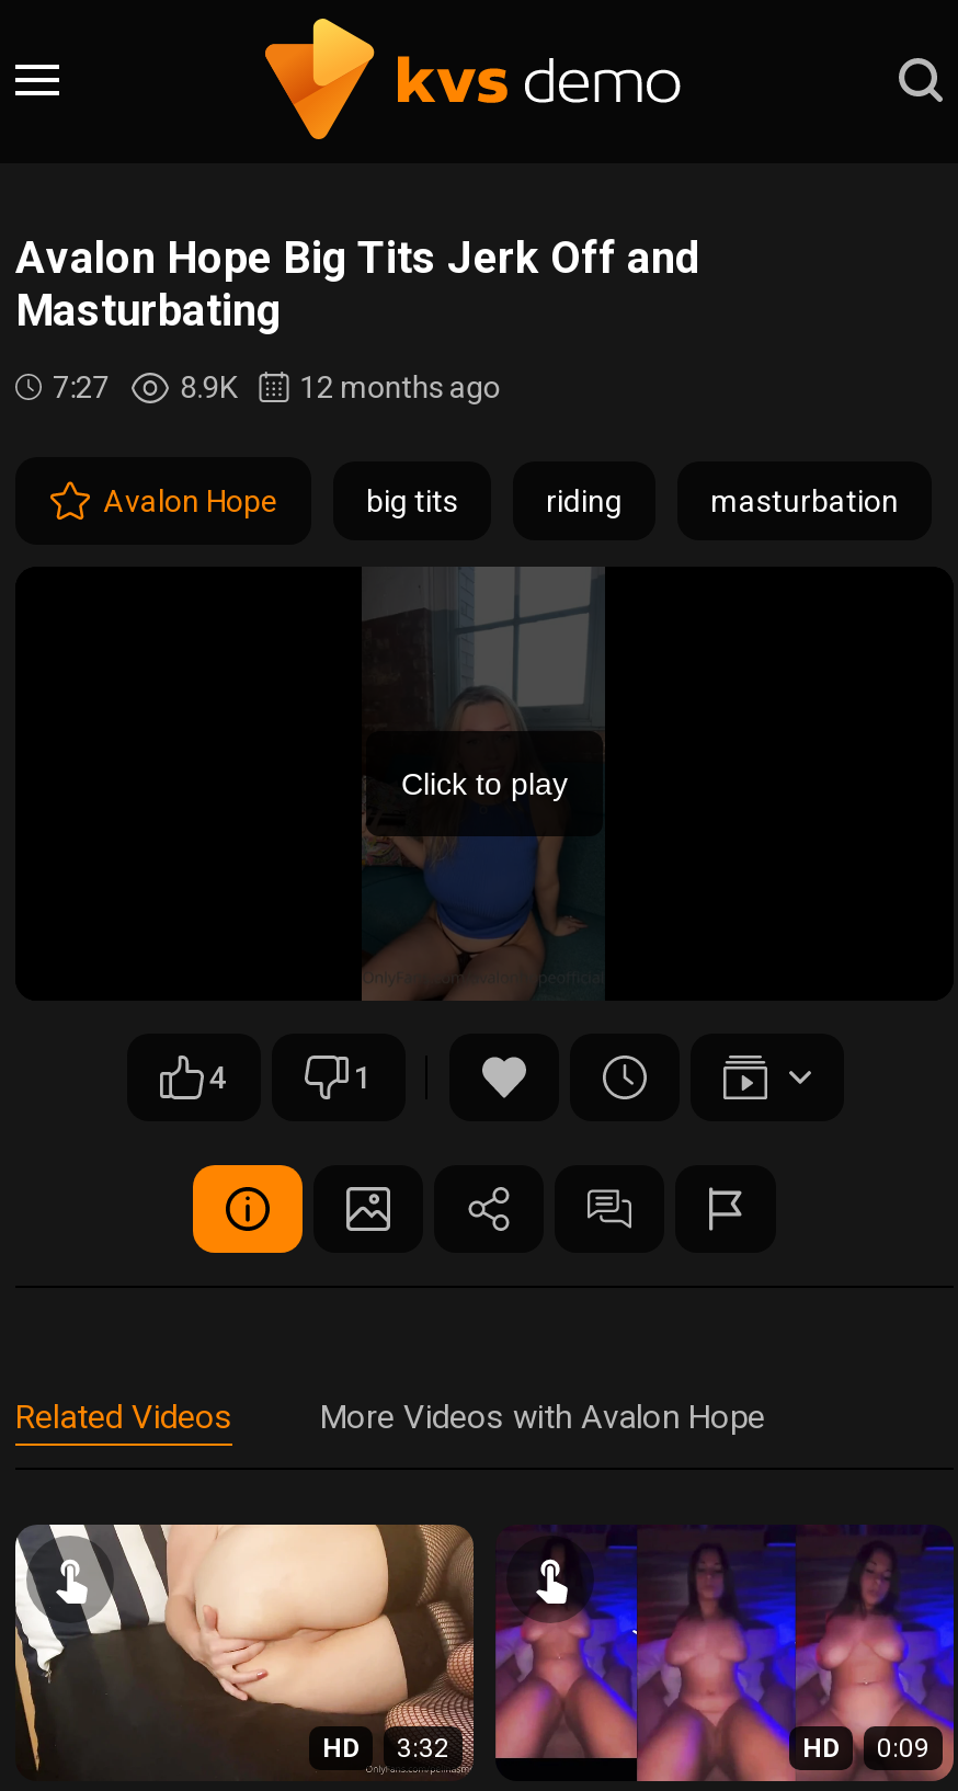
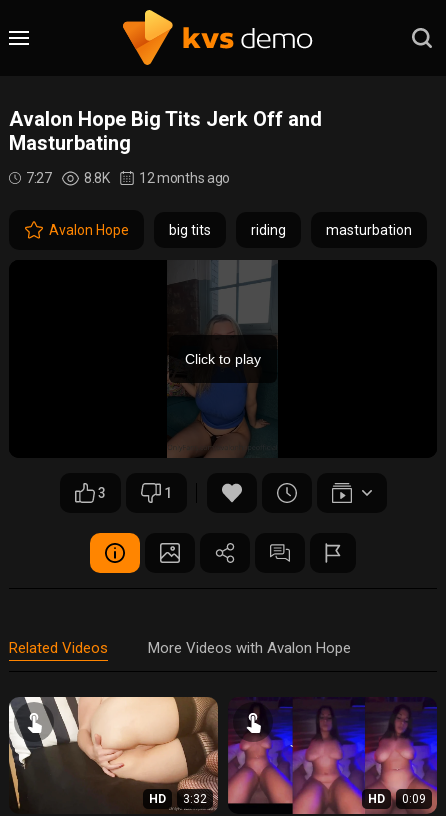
- 8.9K 12 months ago
+ 8.8K 12 months ago

- 4
+ 3
